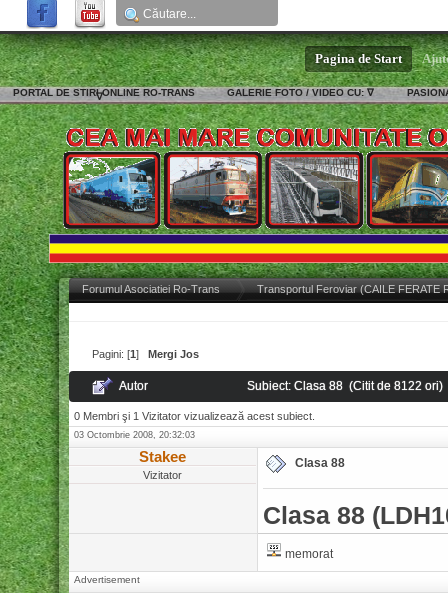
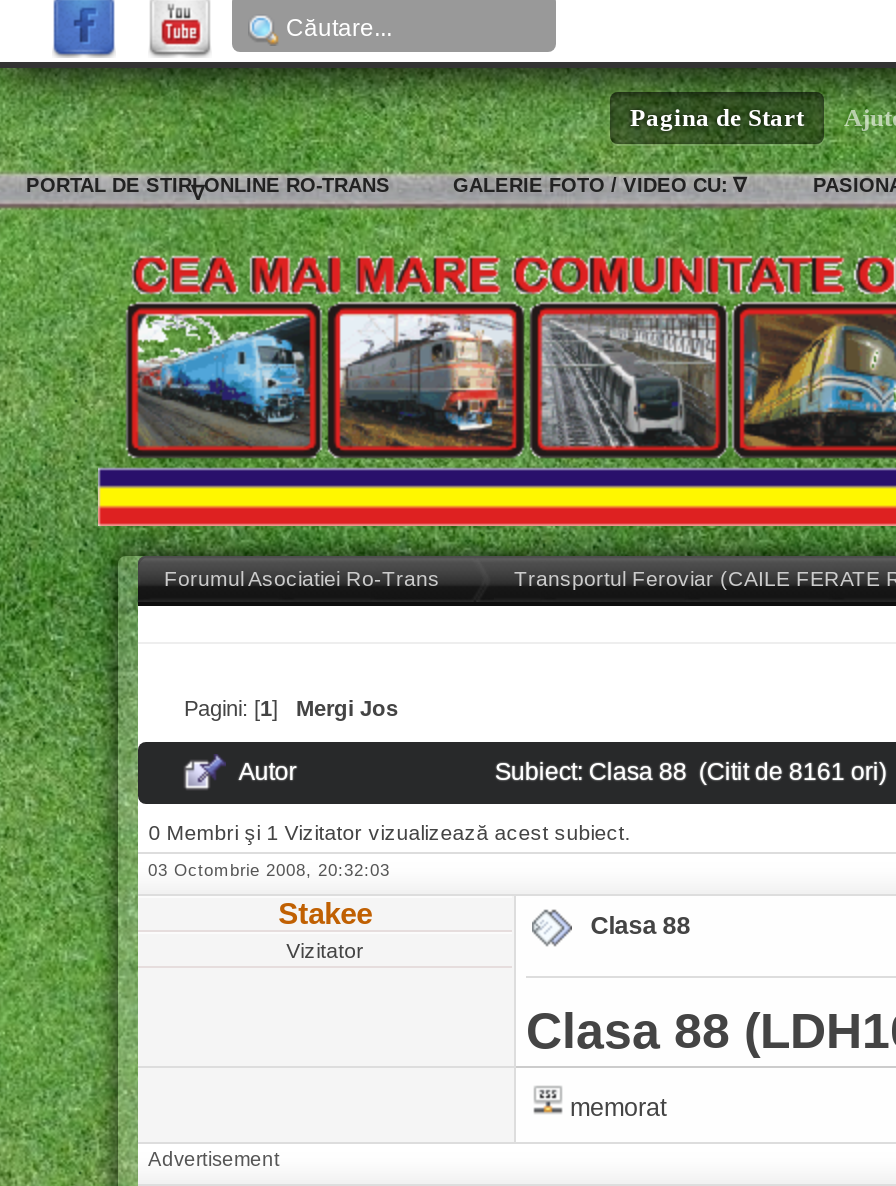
- Subiect: Clasa 88 (Citit de 8122 ori)
+ Subiect: Clasa 88 (Citit de 8161 ori)
